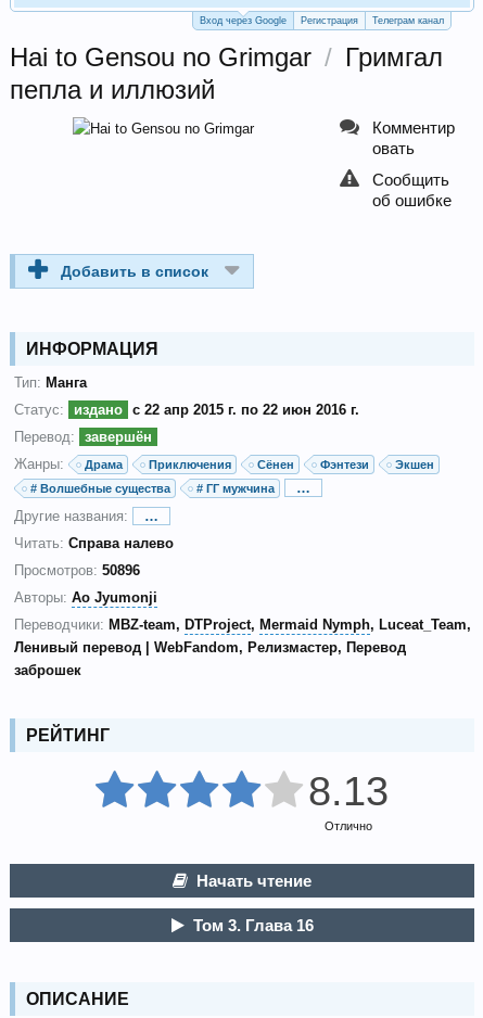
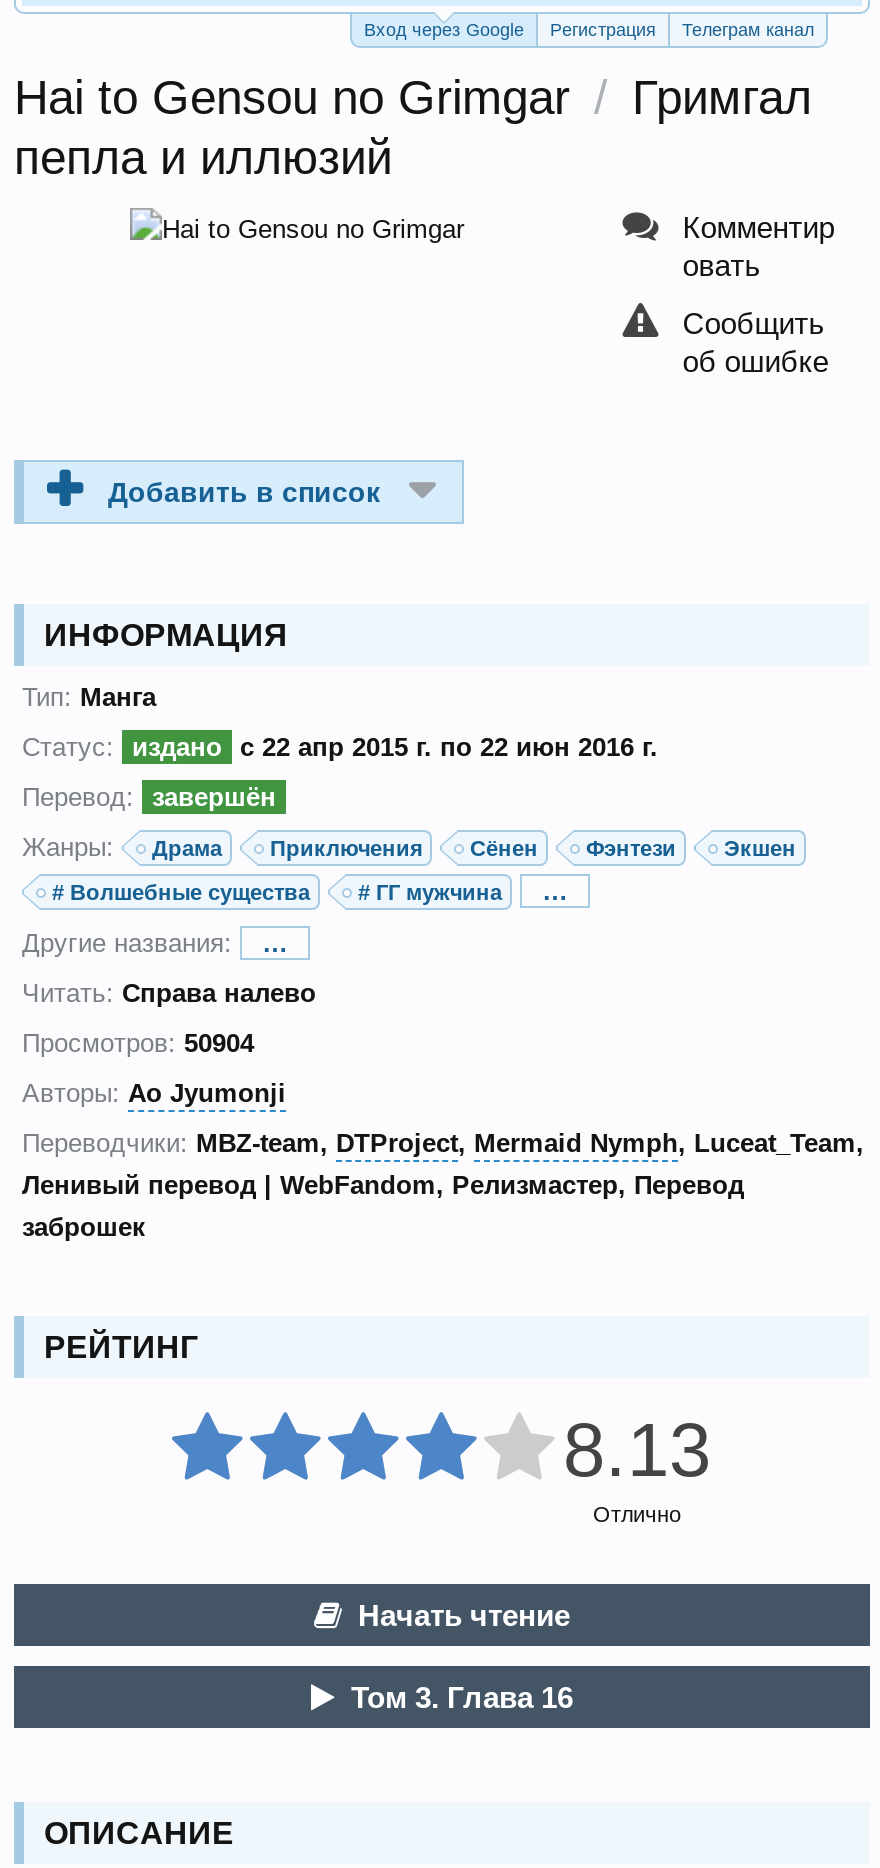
- Просмотров: 50896
+ Просмотров: 50904
